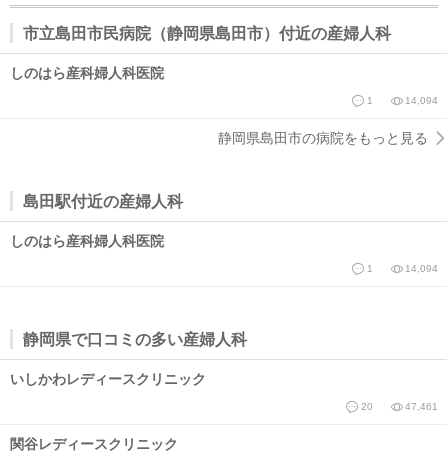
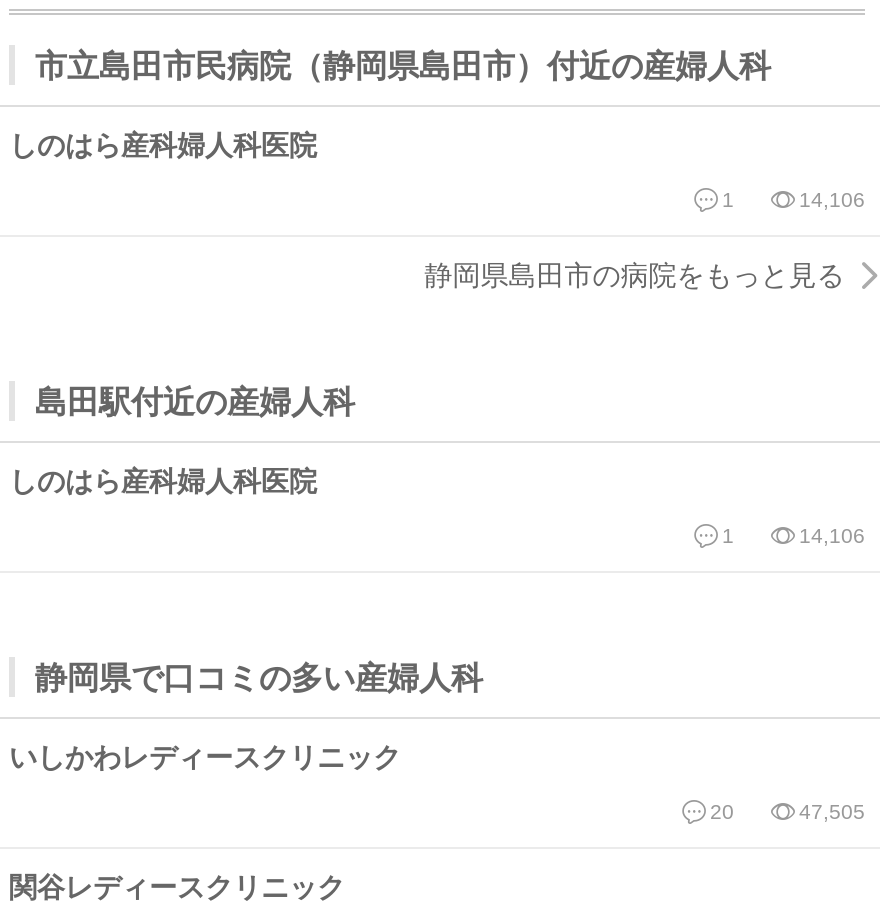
- 14,094
+ 14,106

- 14,094
+ 14,106

- 47,461
+ 47,505
